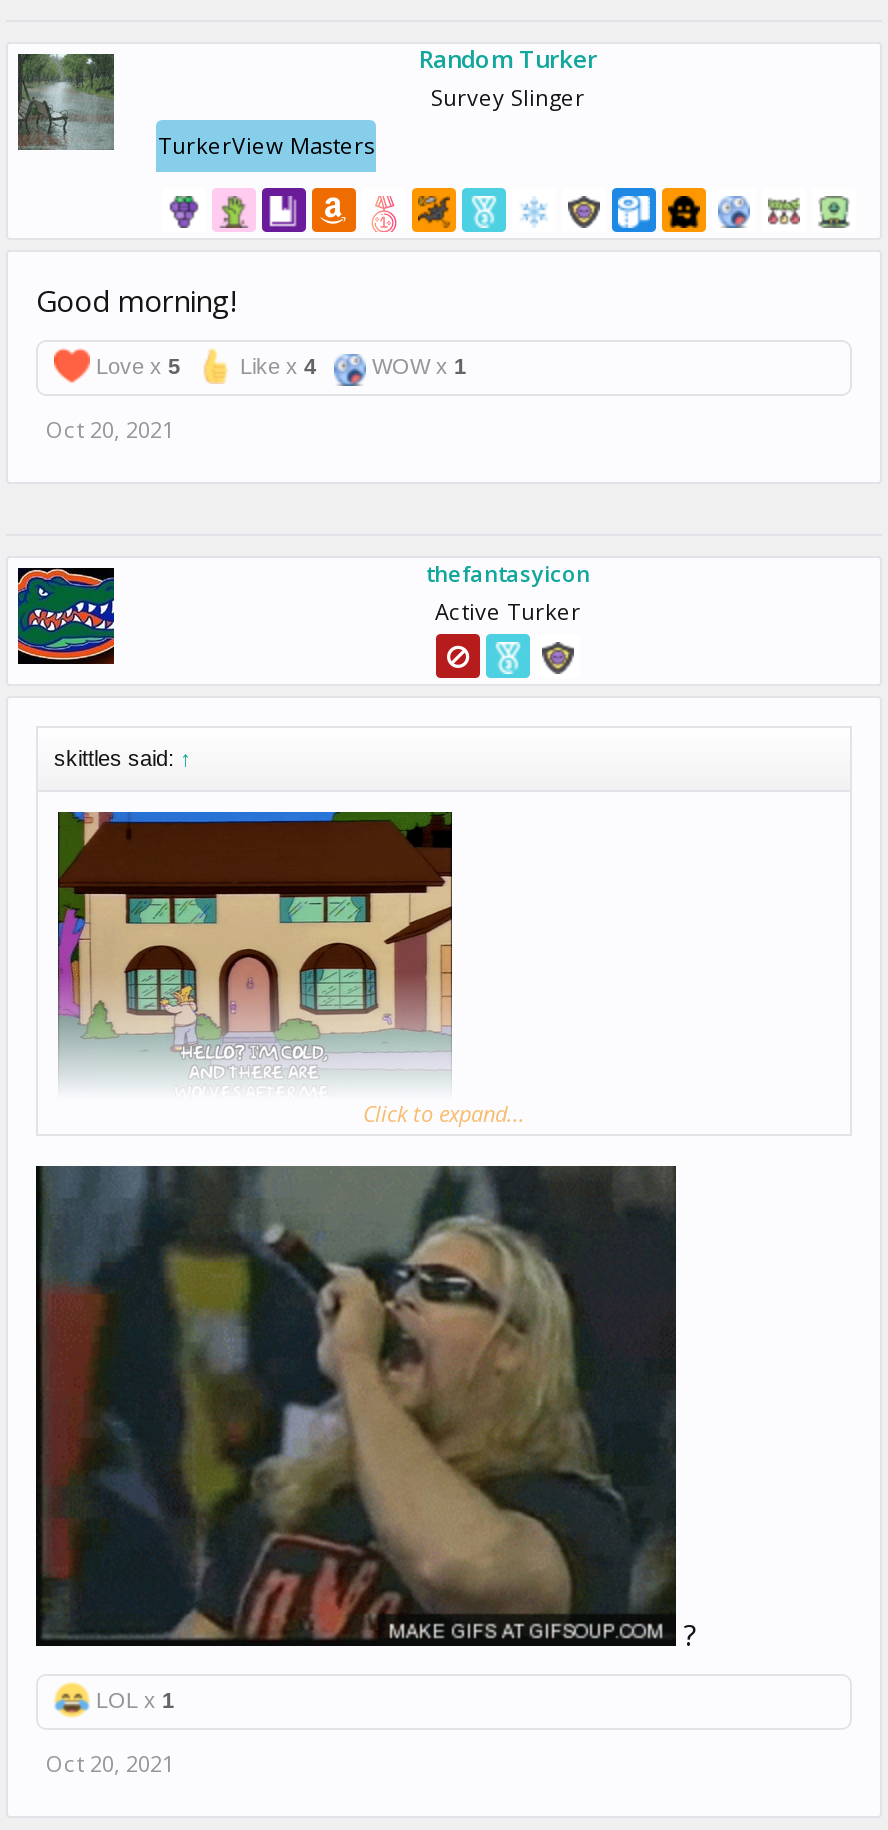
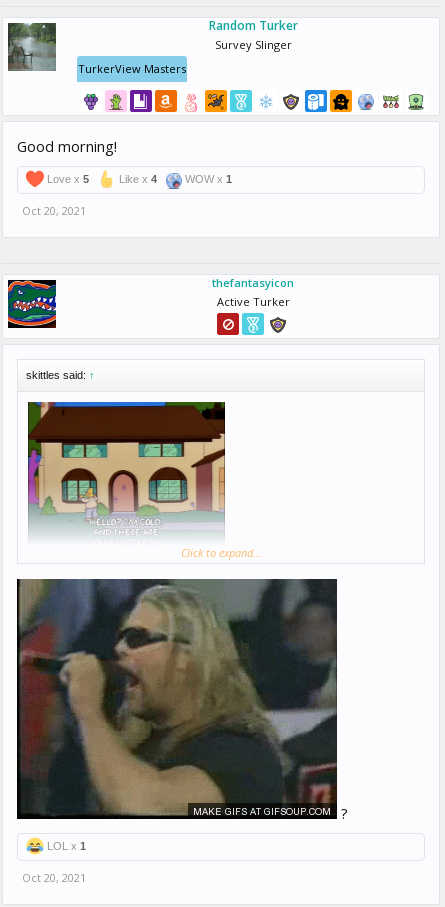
- [image]
+ [image]
